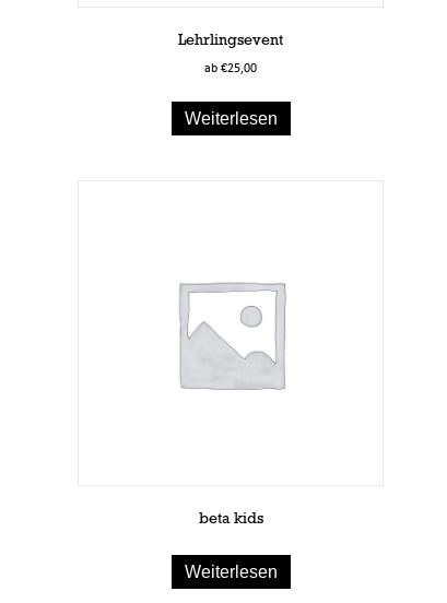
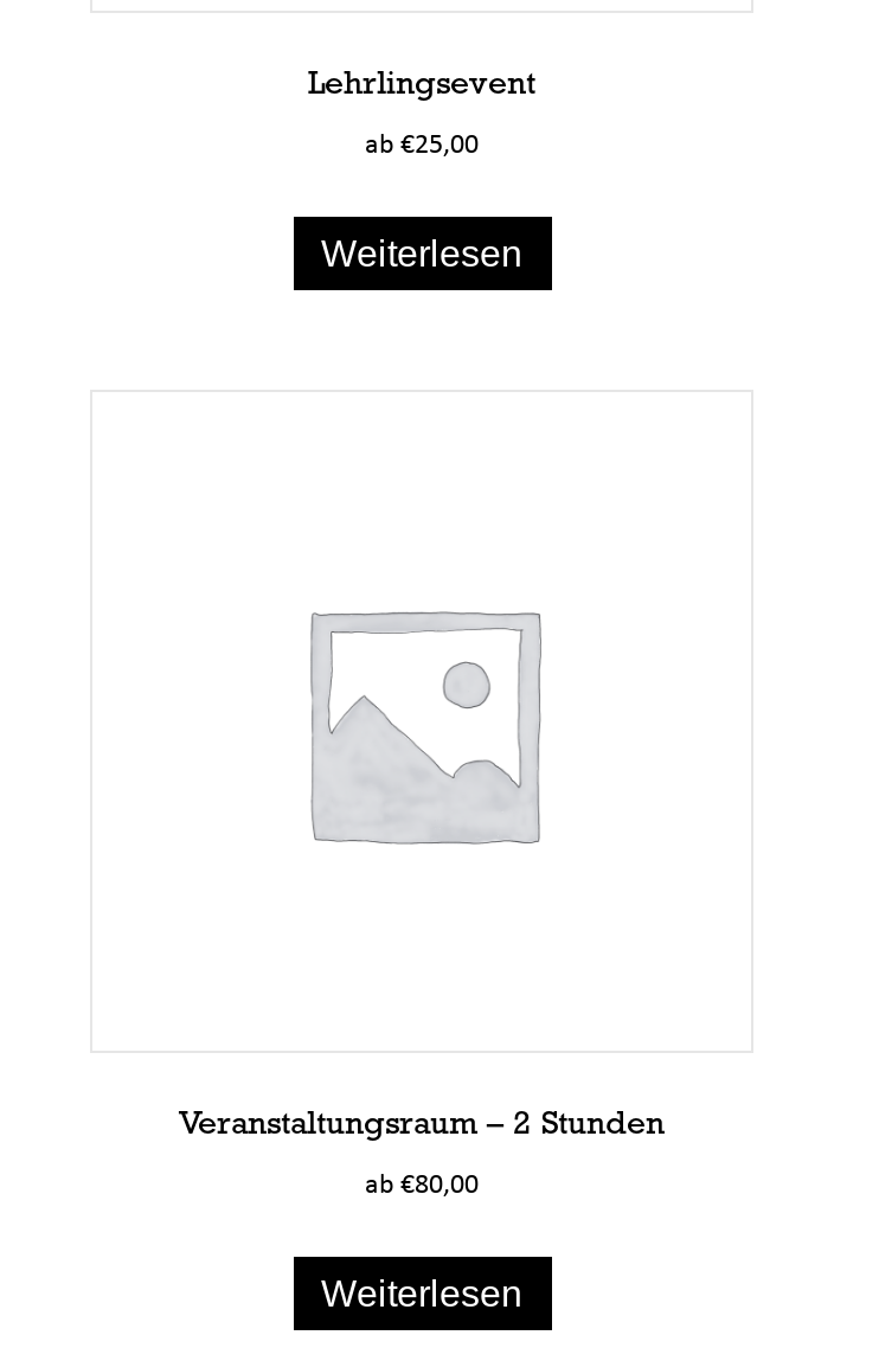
- beta kids
+ Veranstaltungsraum – 2 Stunden
+ ab €80,00
